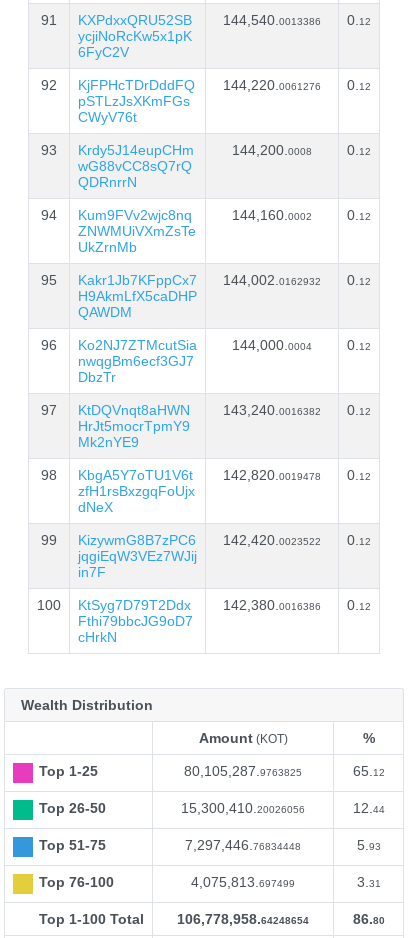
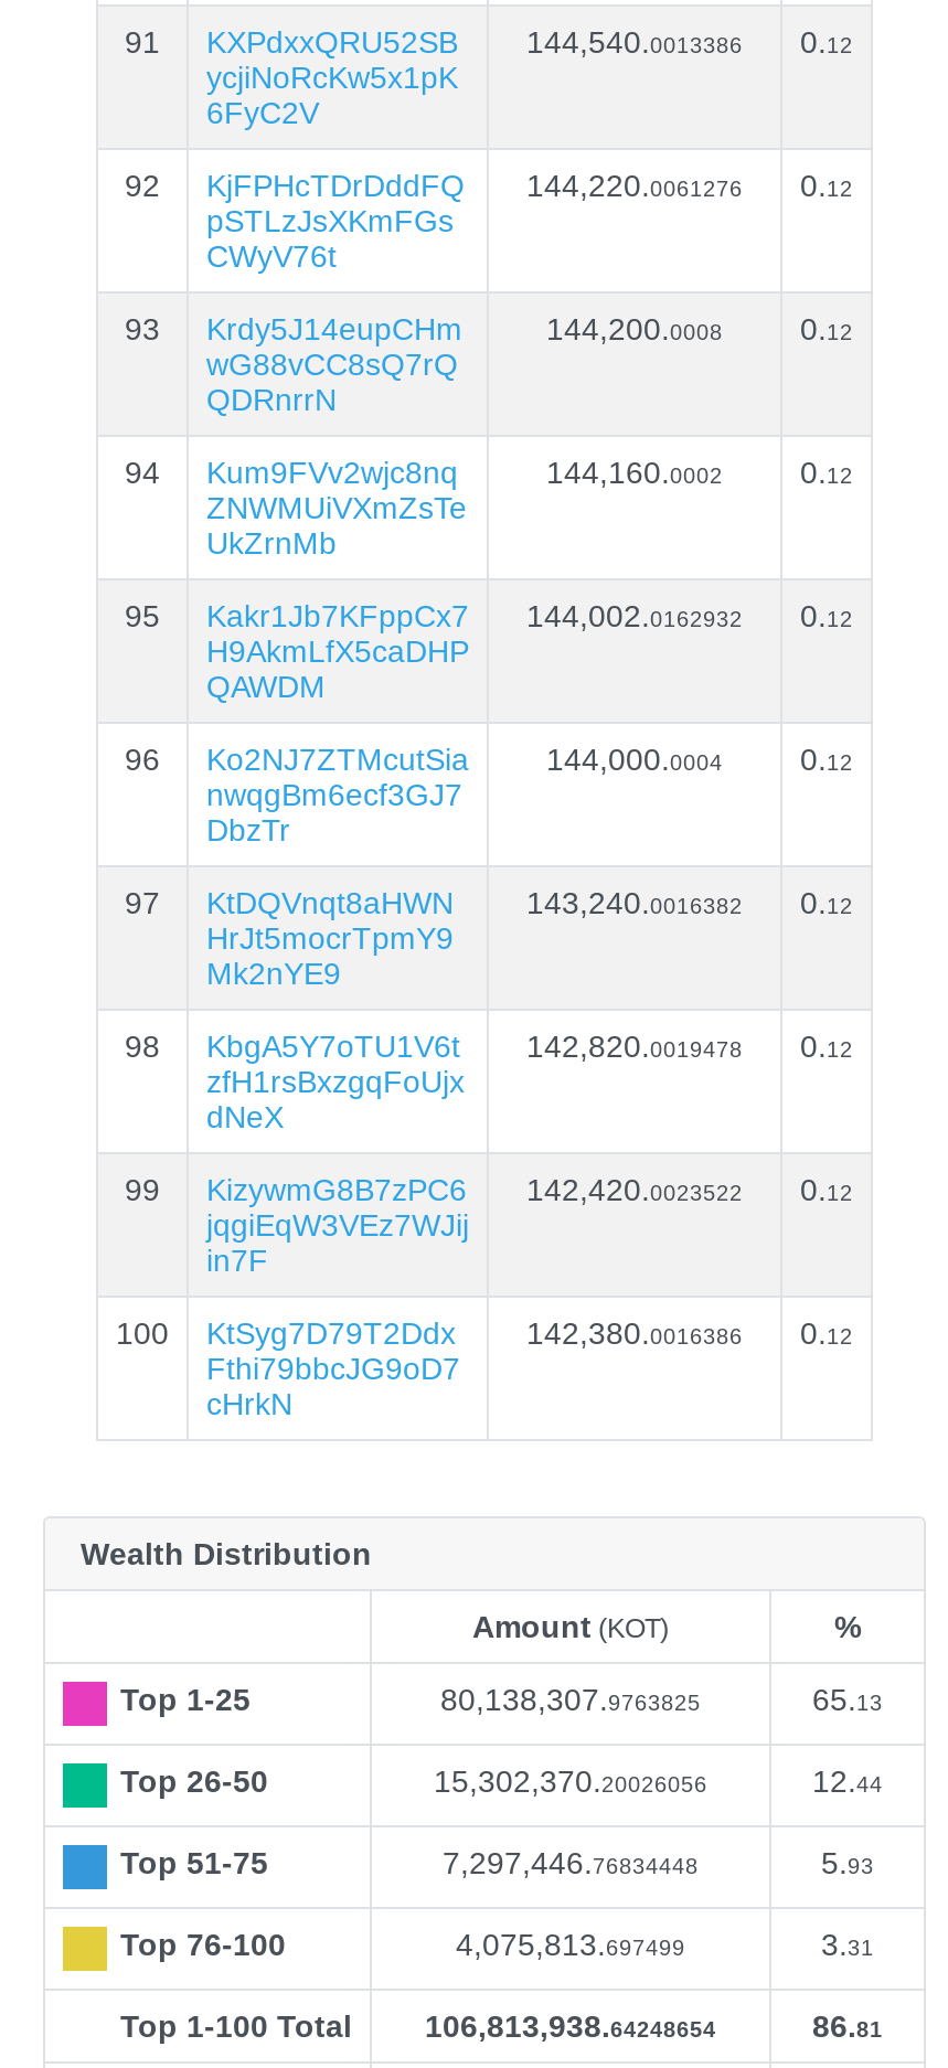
- 80,105,287.9763825
+ 80,138,307.9763825

- 65.12
+ 65.13

- 15,300,410.20026056
+ 15,302,370.20026056

- 106,778,958.64248654
+ 106,813,938.64248654

- 86.80
+ 86.81
